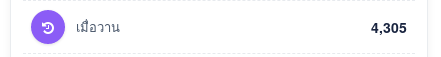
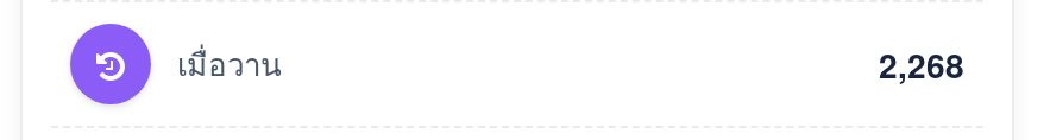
- 4,305
+ 2,268
